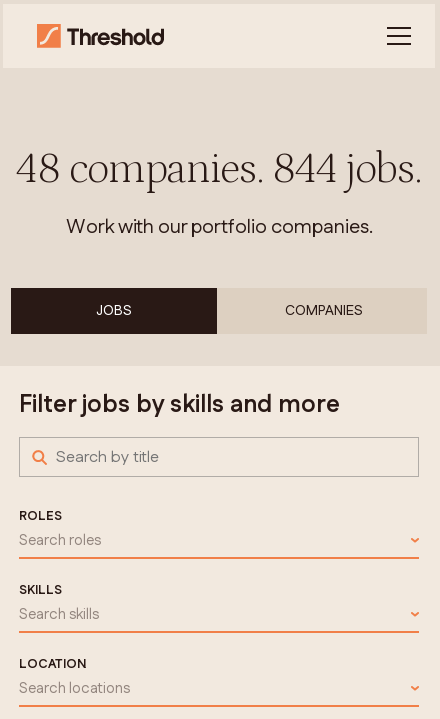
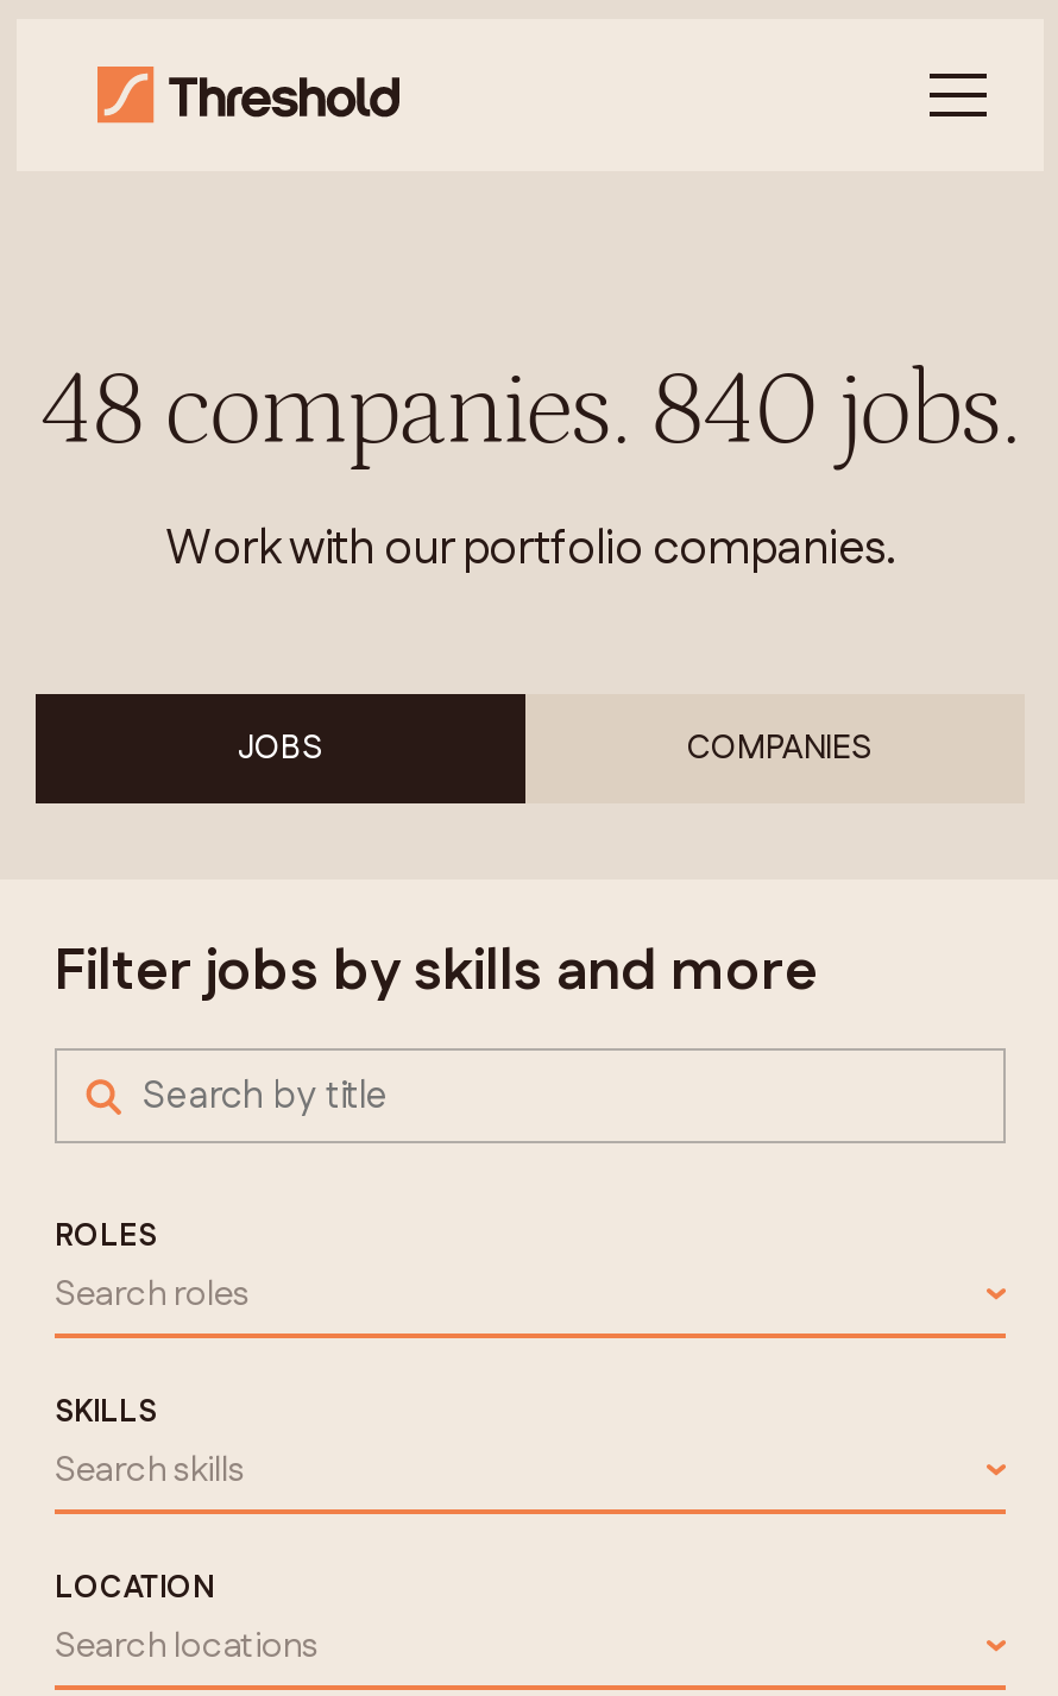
- 48 companies. 844 jobs.
+ 48 companies. 840 jobs.
